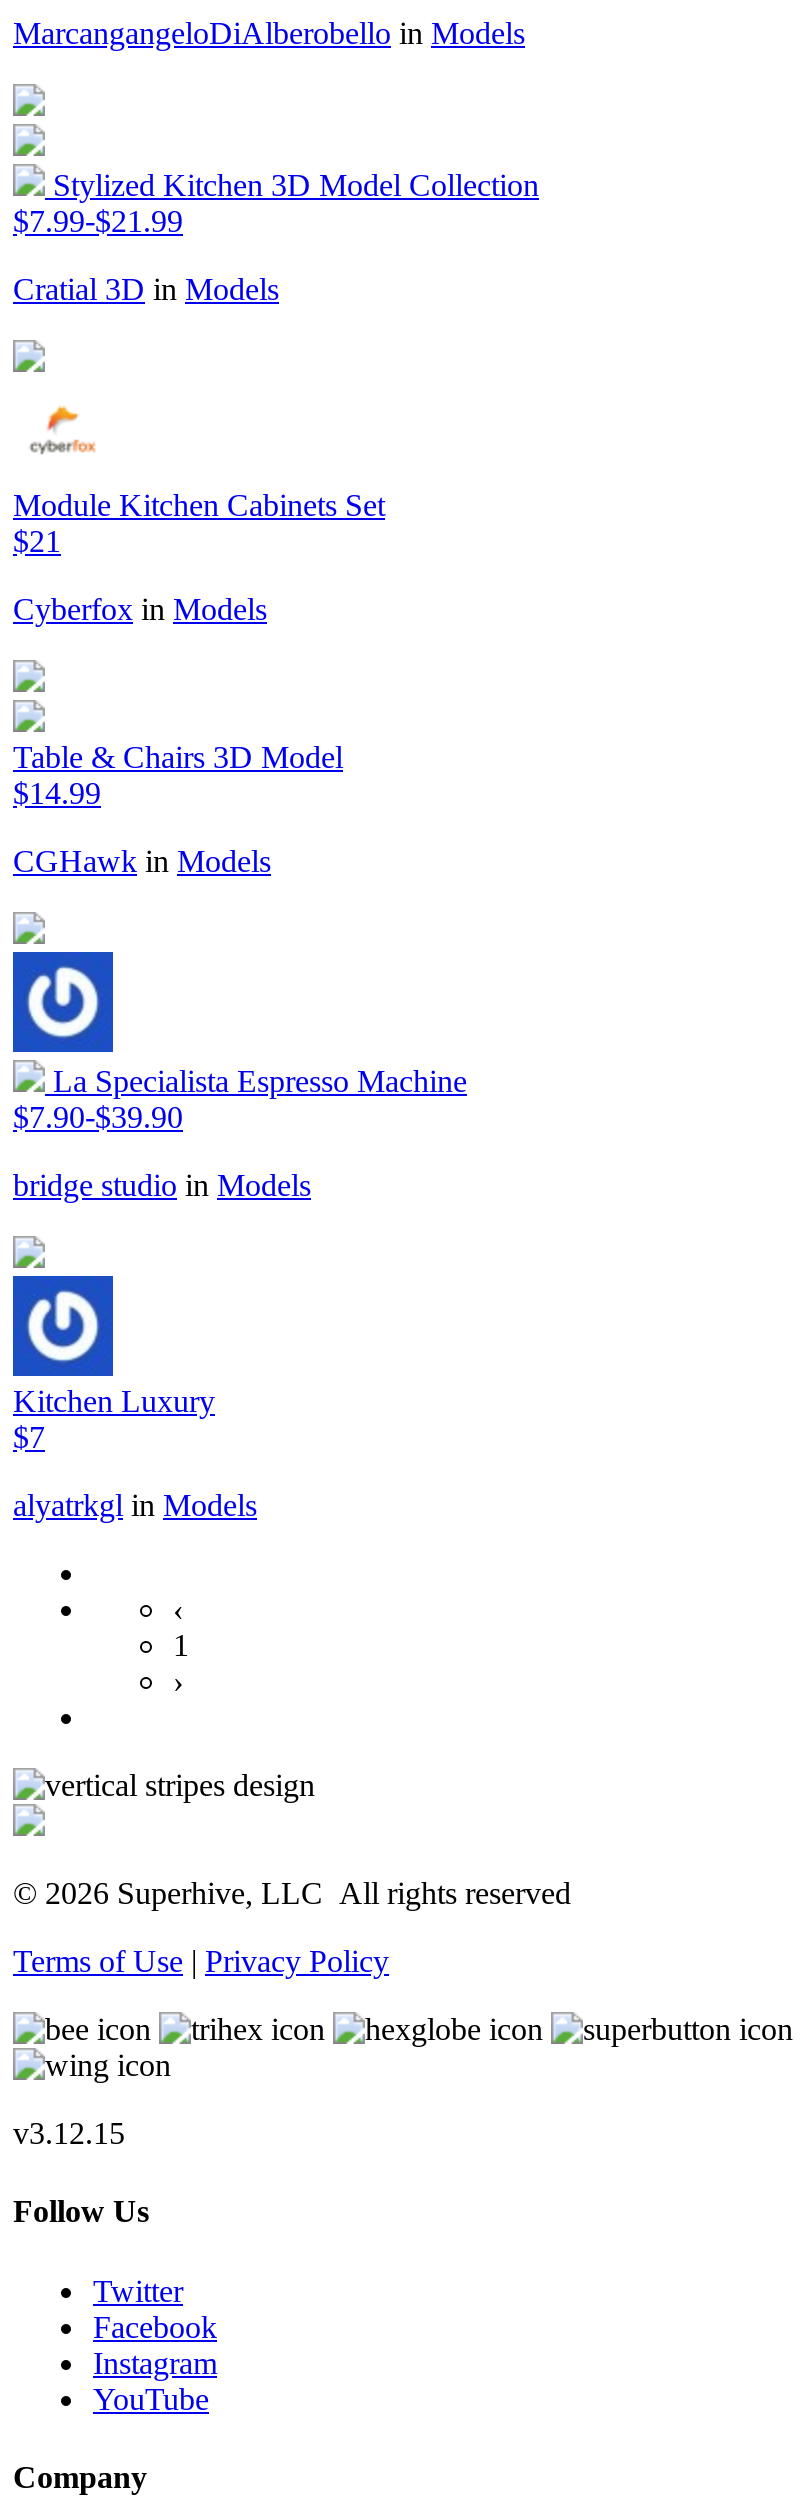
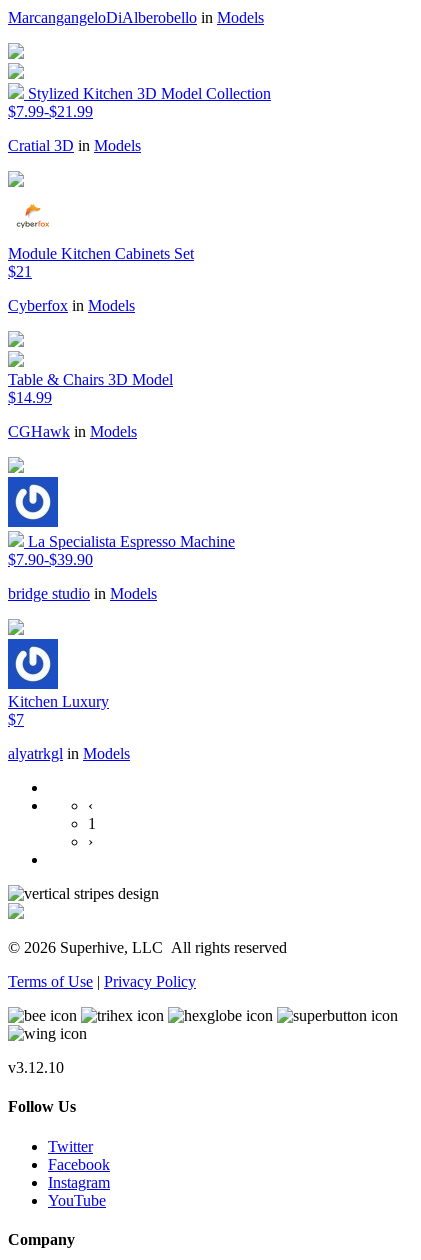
- v3.12.15
+ v3.12.10
